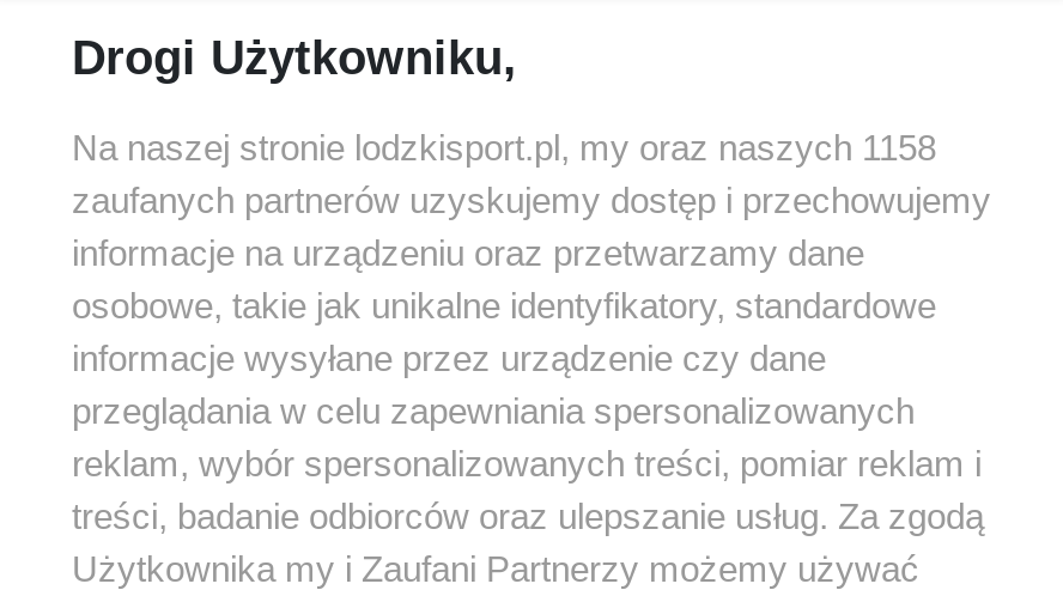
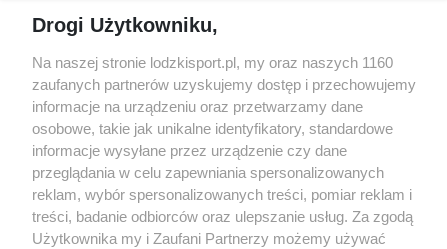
- Na naszej stronie lodzkisport.pl, my oraz naszych 1158
+ Na naszej stronie lodzkisport.pl, my oraz naszych 1160
